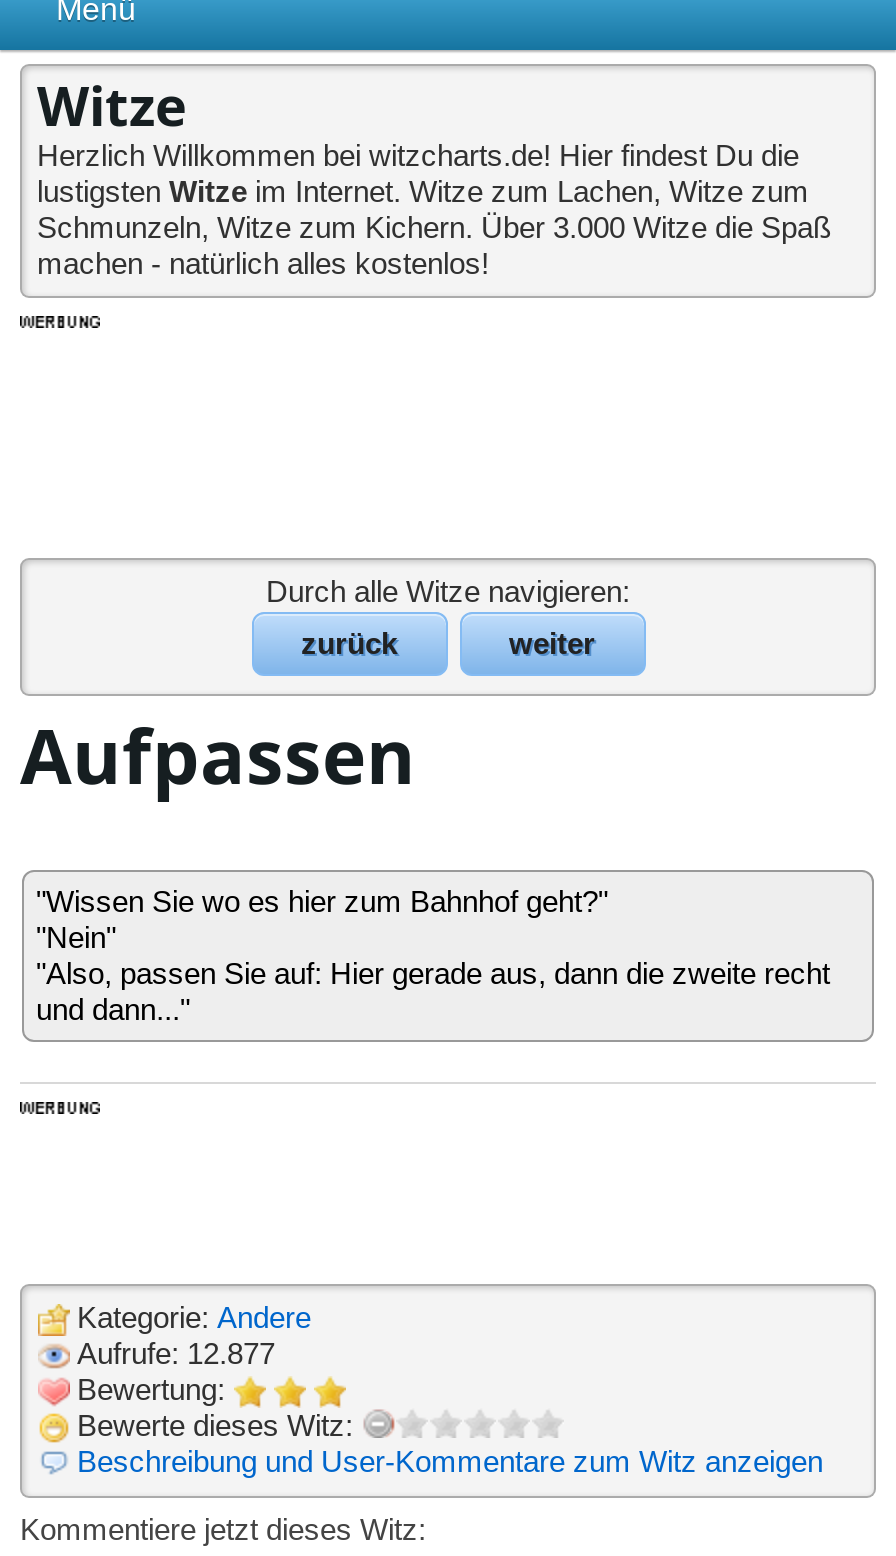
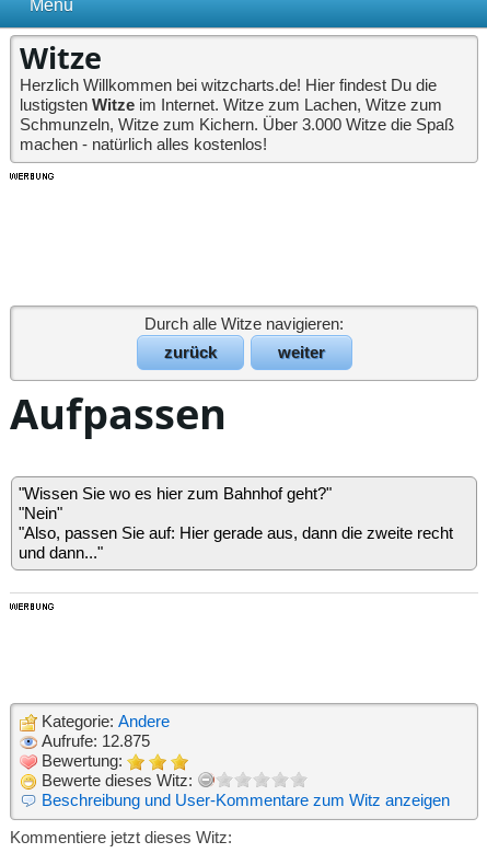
- Aufrufe: 12.877
+ Aufrufe: 12.875
